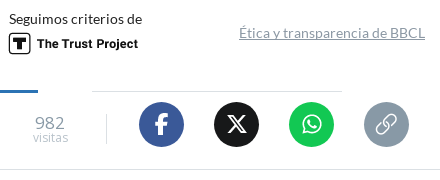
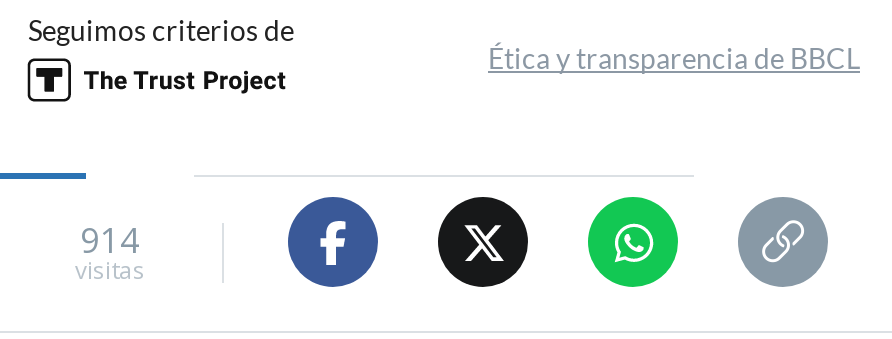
- 982
+ 914
